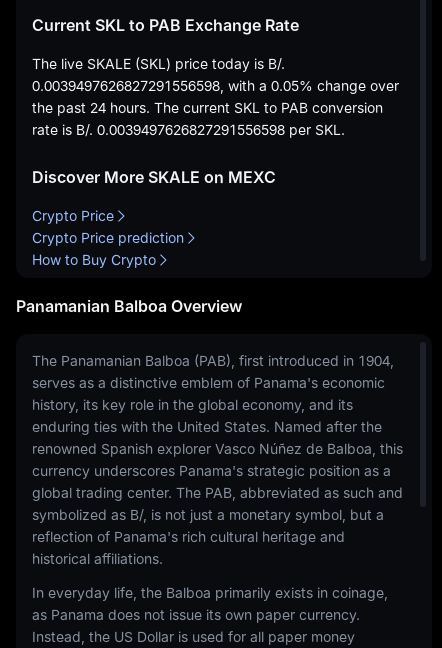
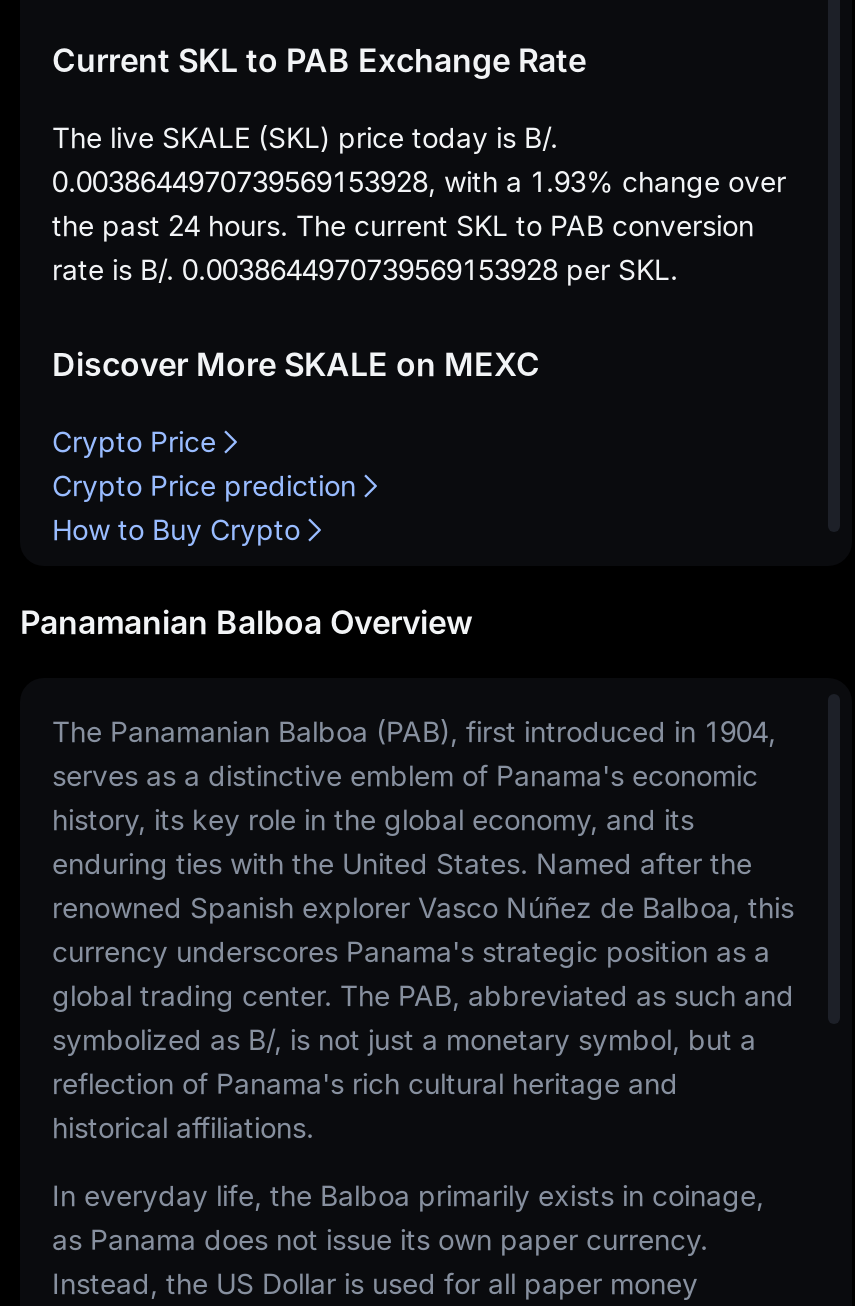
- 0.0039497626827291556598, with a 0.05% change over
+ 0.0038644970739569153928, with a 1.93% change over

- rate is B/. 0.0039497626827291556598 per SKL.
+ rate is B/. 0.0038644970739569153928 per SKL.
